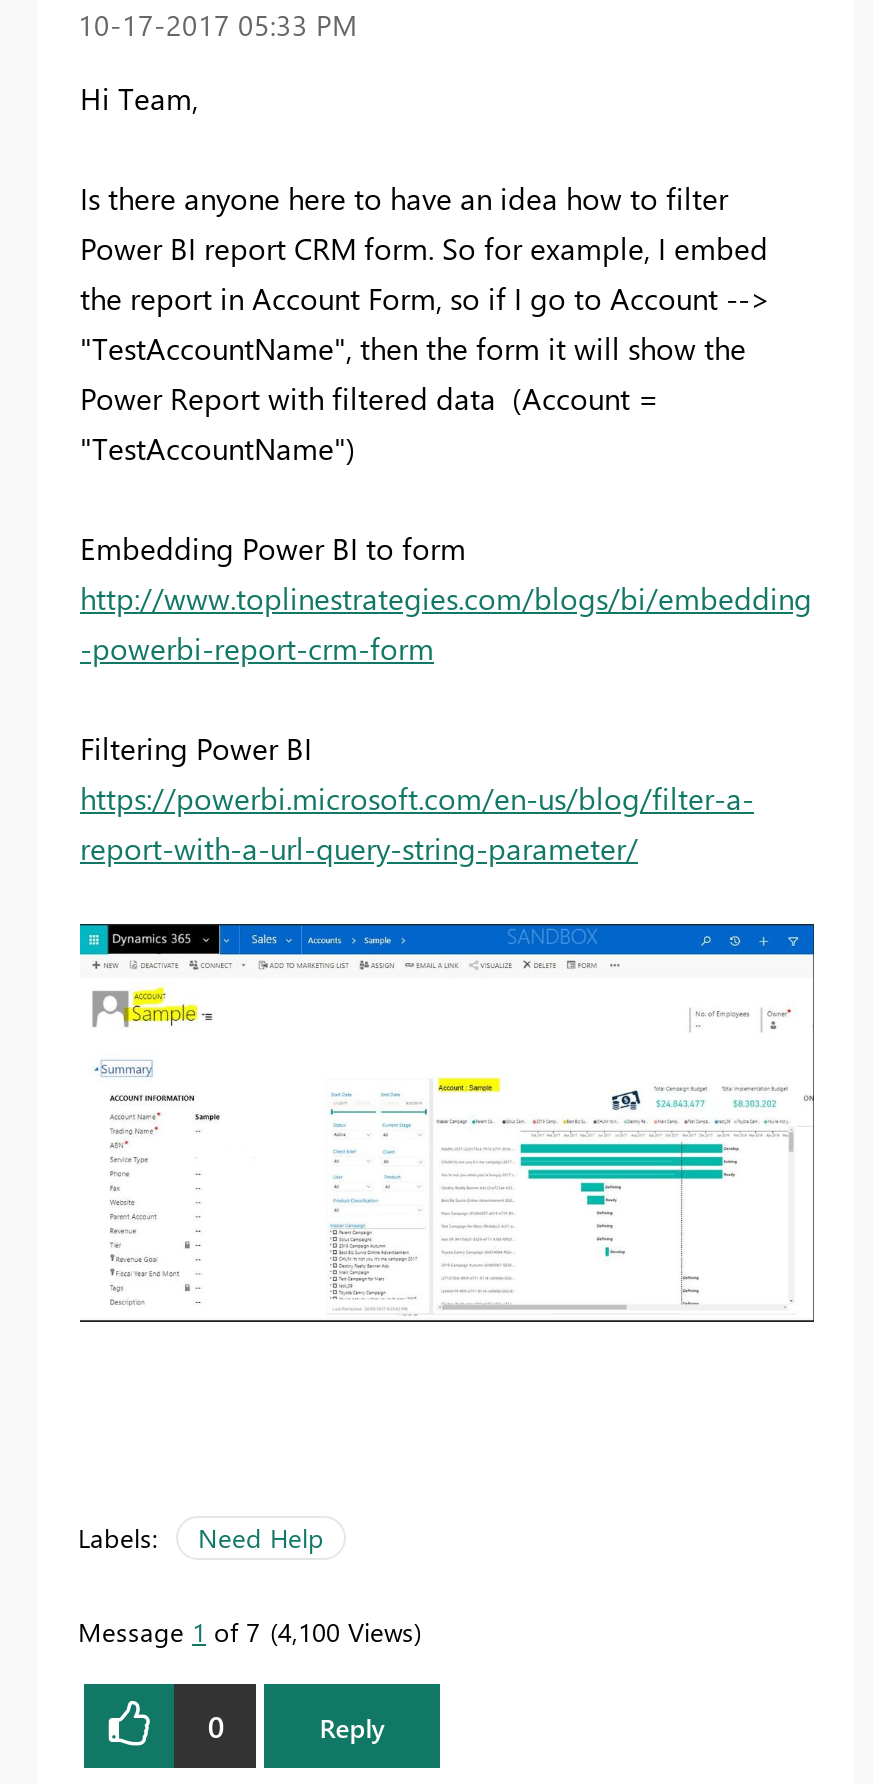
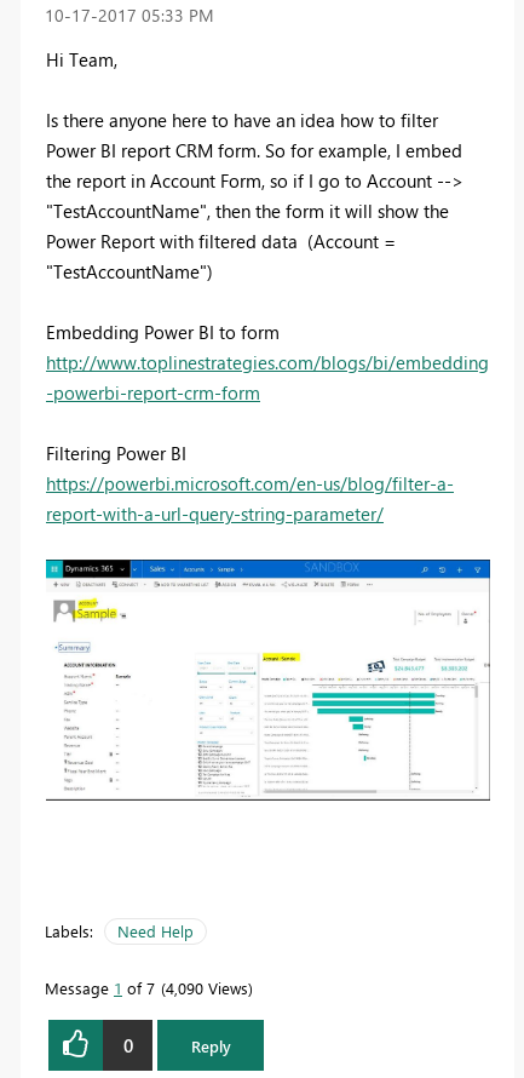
- Message 1 of 7 4,100 Views
+ Message 1 of 7 4,090 Views
